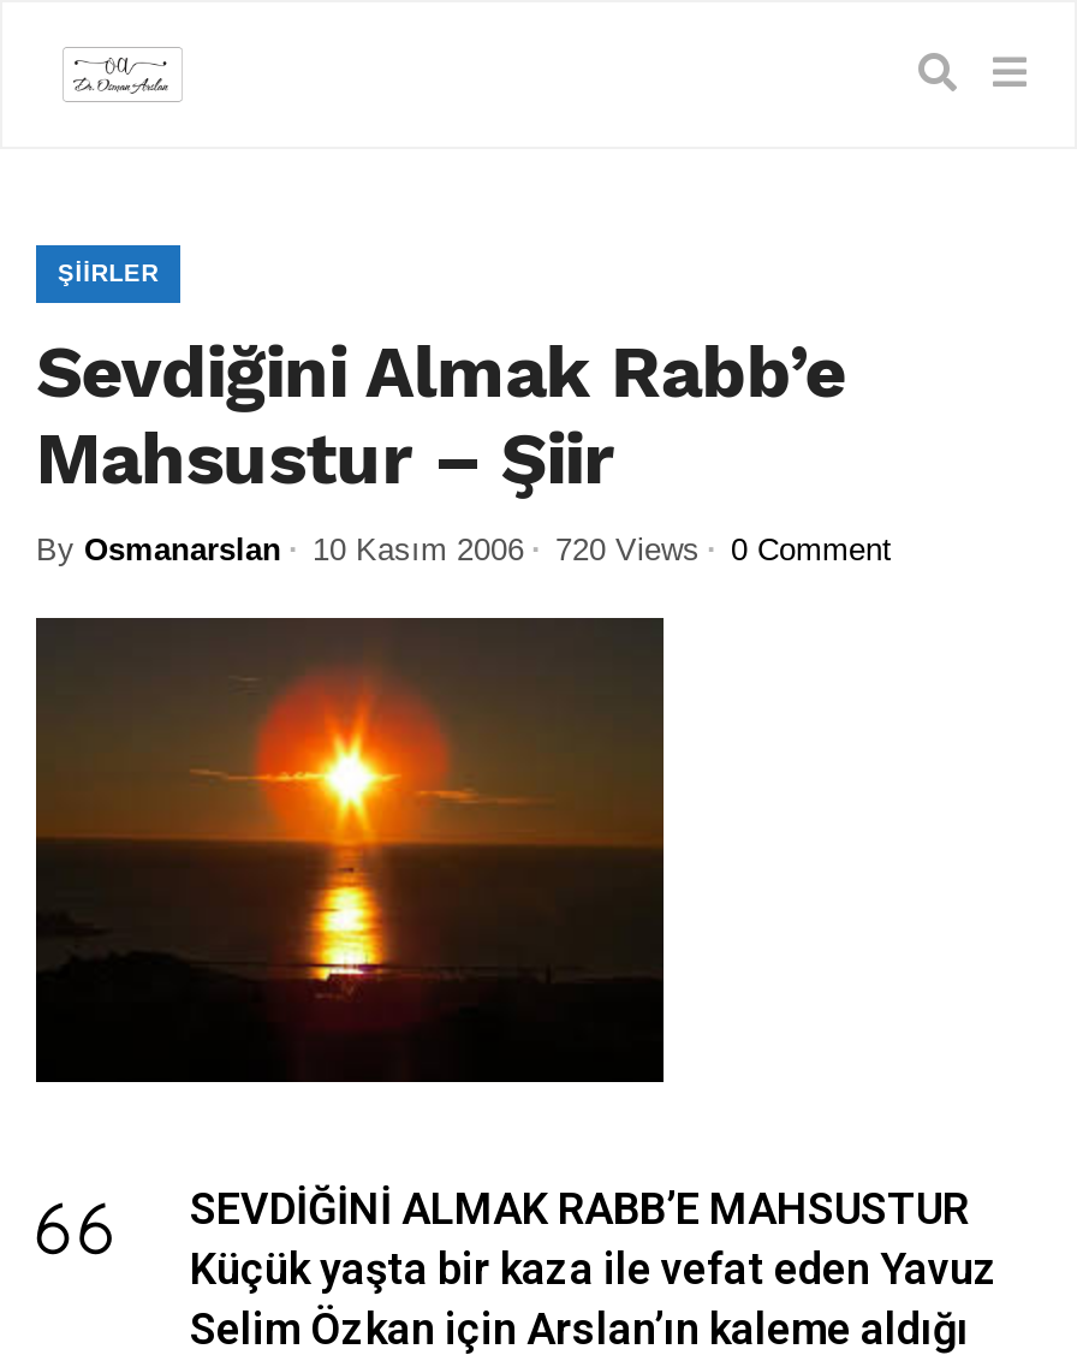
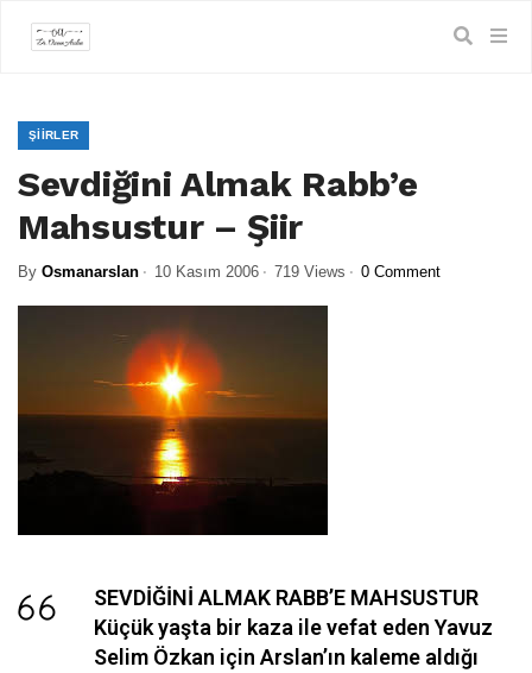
- By Osmanarslan 10 Kasım 2006 720 Views 0 Comment
+ By Osmanarslan 10 Kasım 2006 719 Views 0 Comment
